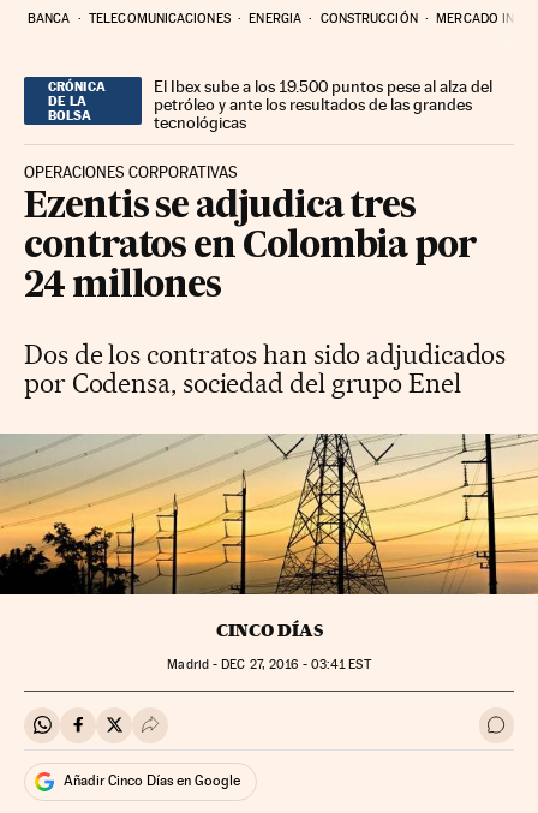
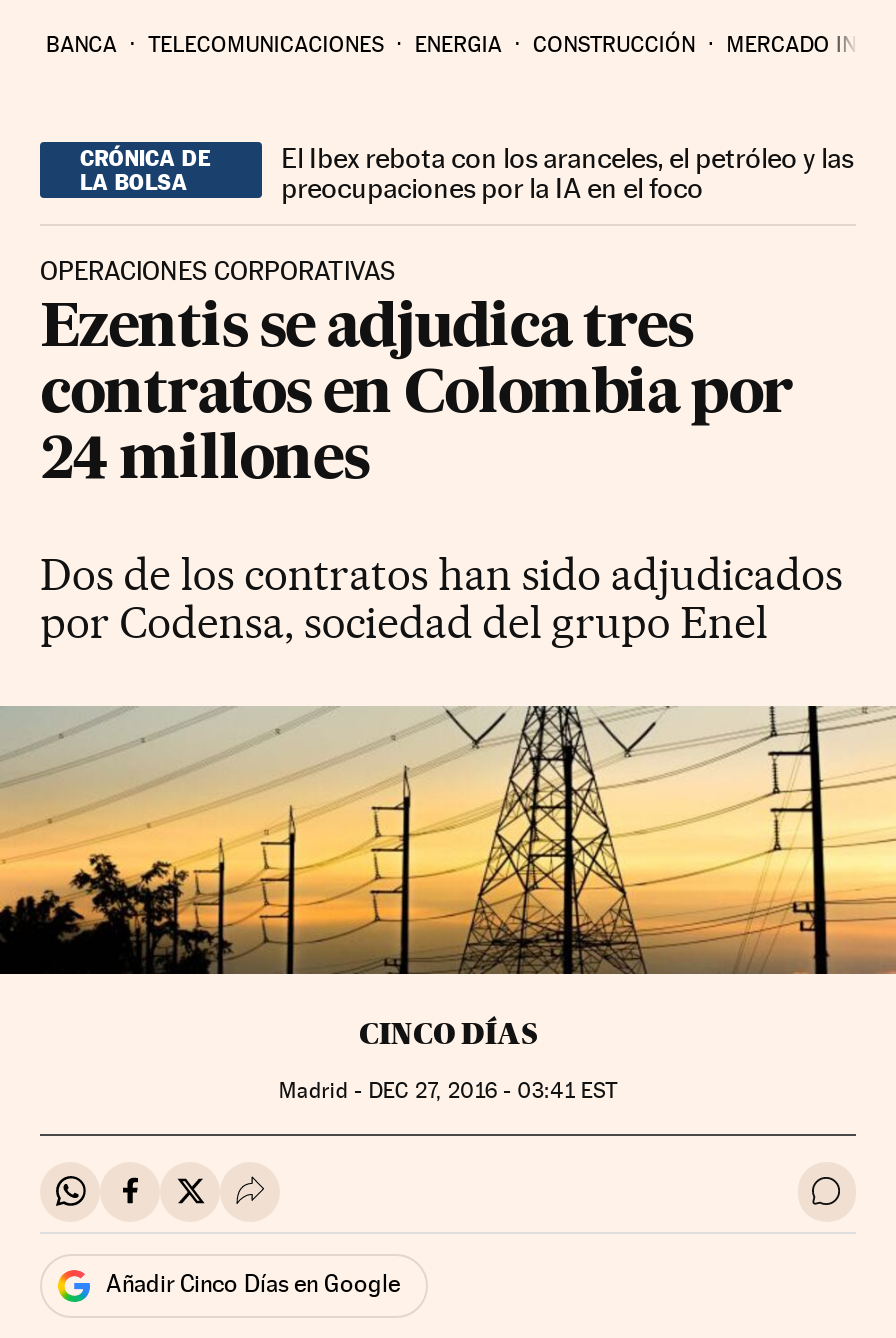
- El Ibex sube a los 19.500 puntos pese al alza del
- petróleo y ante los resultados de las grandes
- tecnológicas
+ El Ibex rebota con los aranceles, el petróleo y las
+ preocupaciones por la IA en el foco
